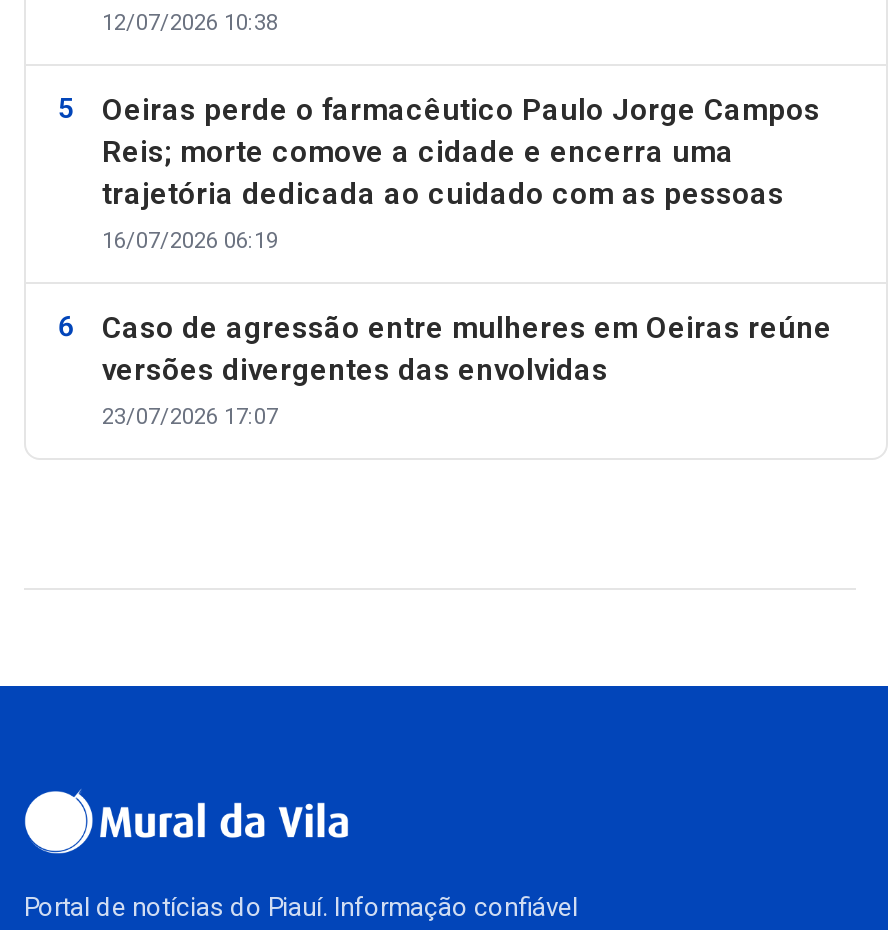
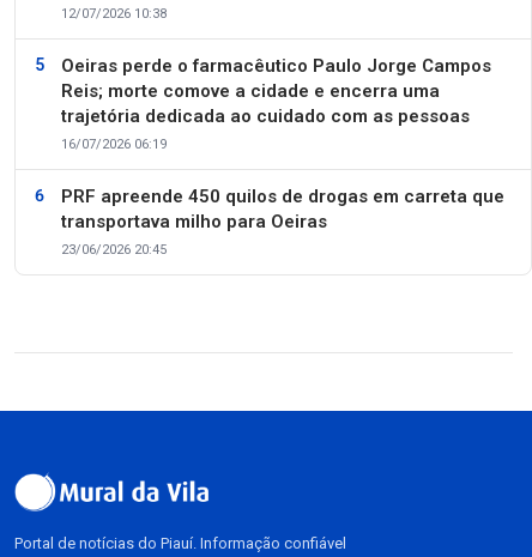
- Caso de agressão entre mulheres em Oeiras reúne
- versões divergentes das envolvidas
- 23/07/2026 17:07
+ PRF apreende 450 quilos de drogas em carreta que
+ transportava milho para Oeiras
+ 23/06/2026 20:45
